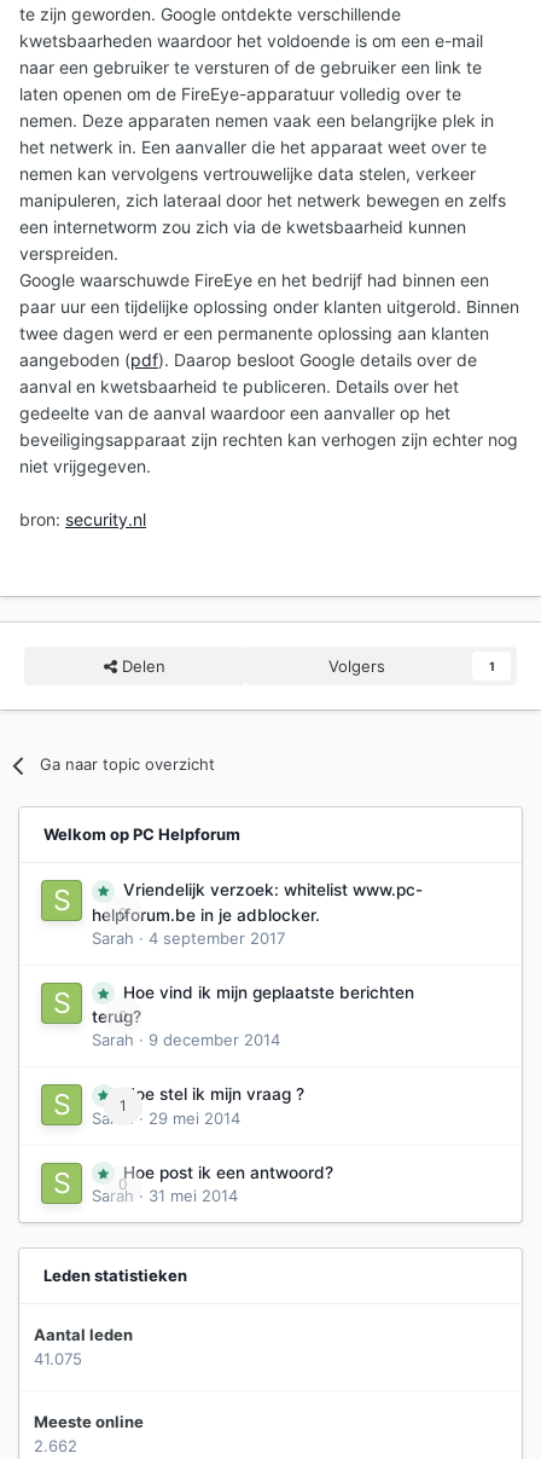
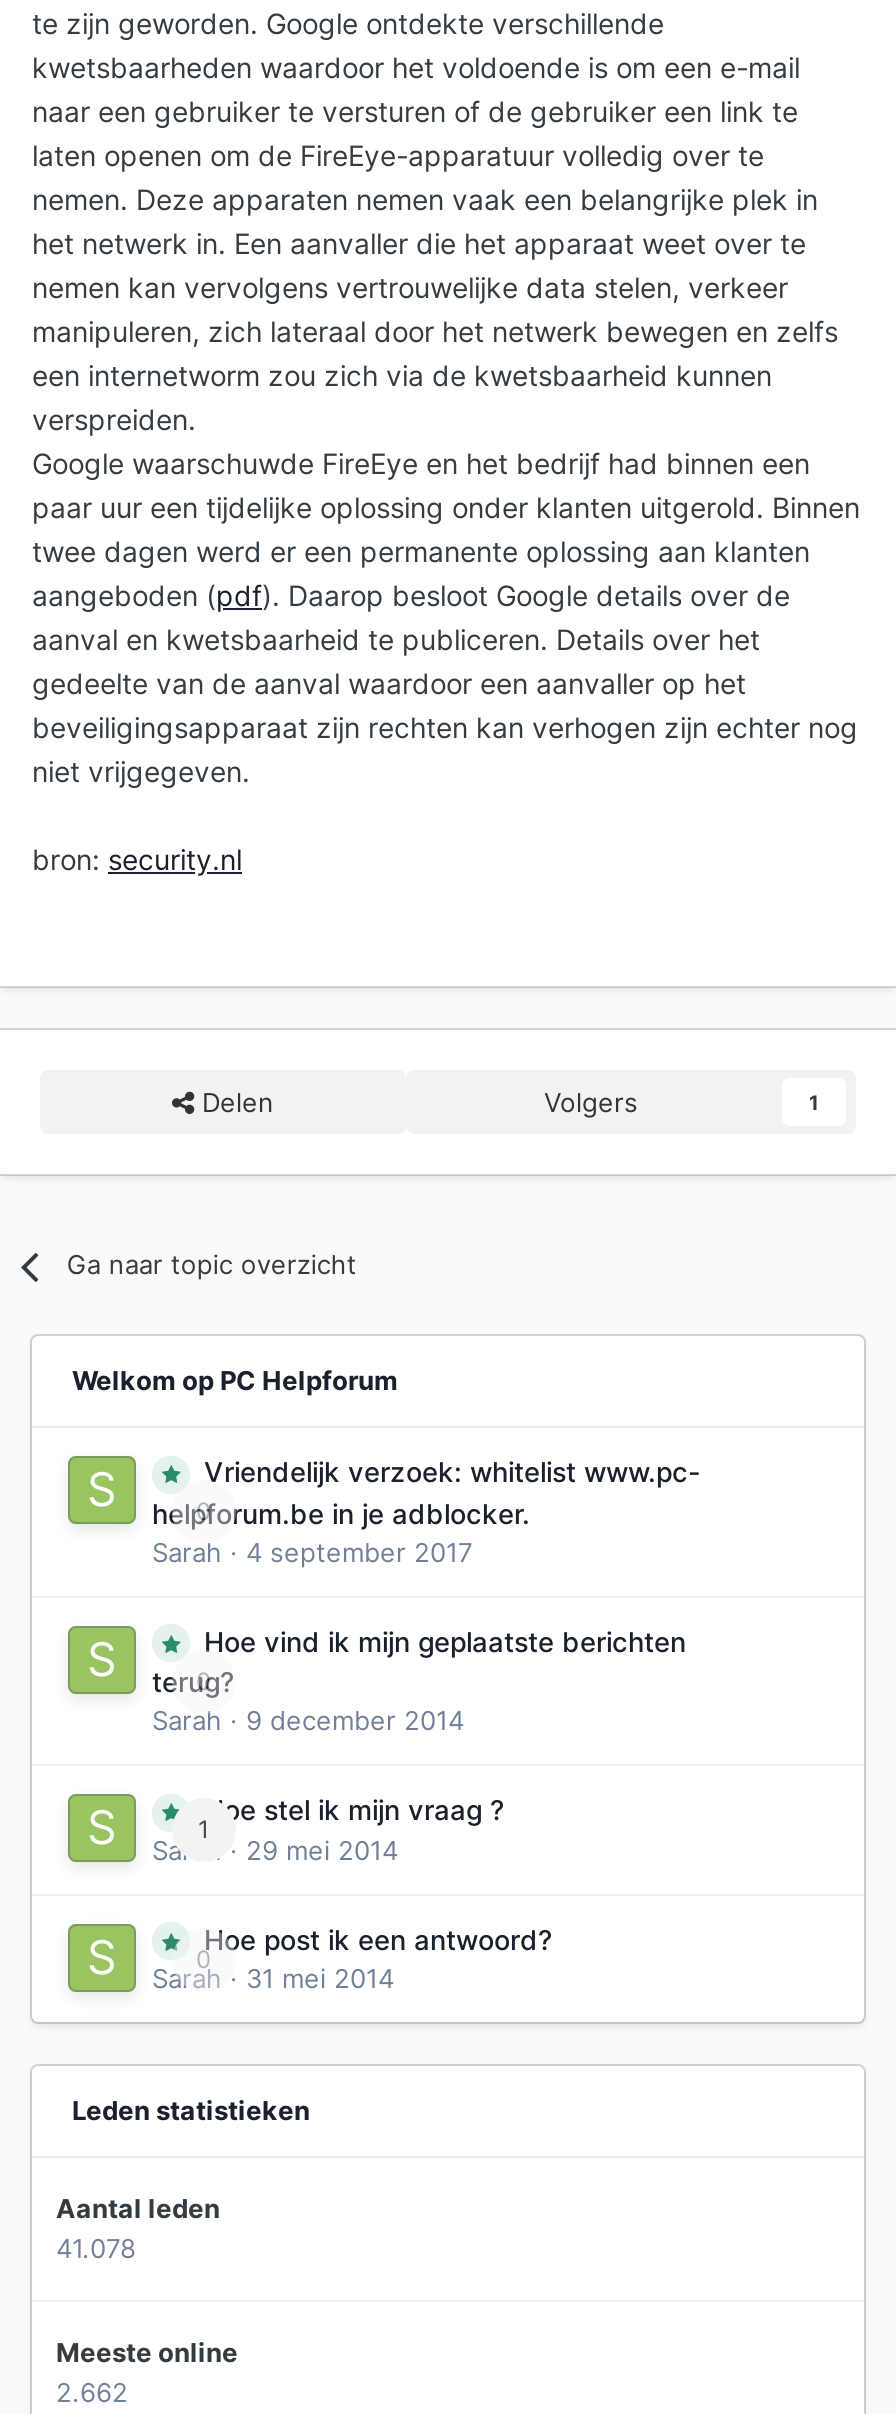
- 41.075
+ 41.078
